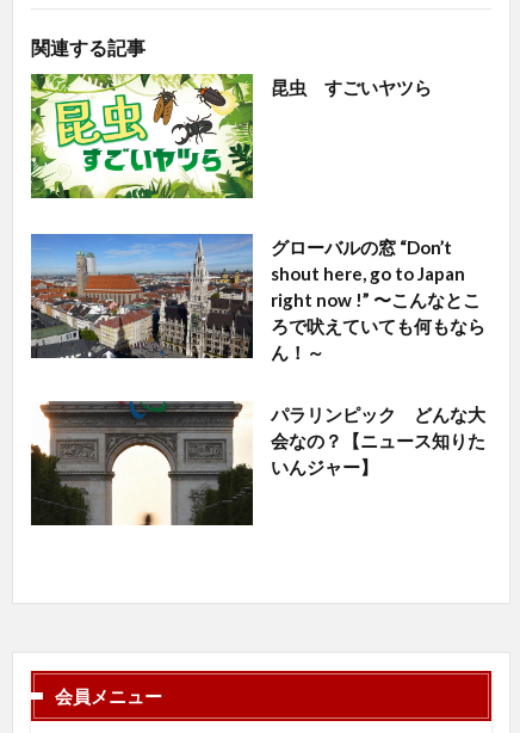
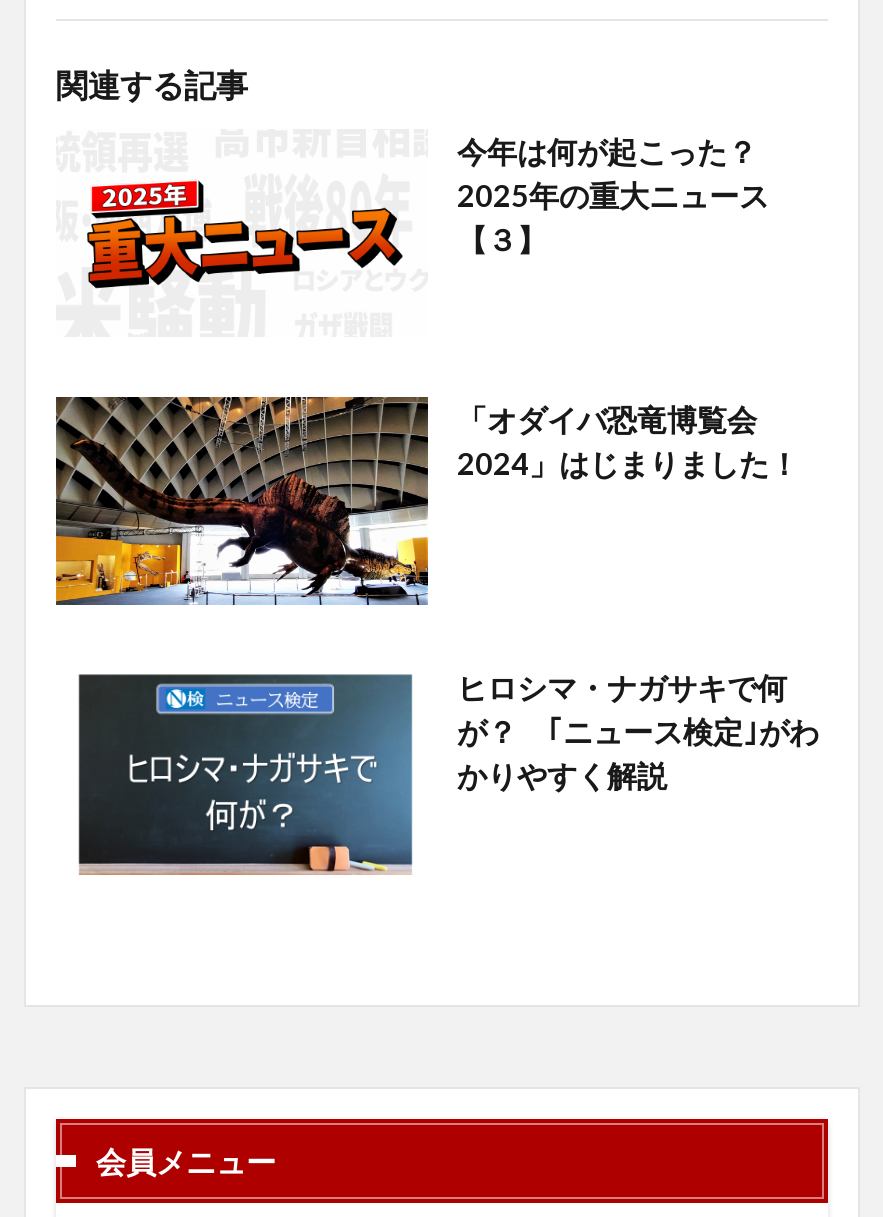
- [image]
- 昆虫 すごいヤツら
+ [image]
+ 今年は何が起こった？
+ 2025年の重大ニュース
+ 【３】

- [image]
- グローバルの窓 “Don’t
- shout here, go to Japan
- right now !” 〜こんなとこ
- ろで吠えていても何もなら
- ん！～
+ [image]
+ 「オダイバ恐竜博覧会
+ 2024」はじまりました！

- [image]
- パラリンピック どんな大
- 会なの？【ニュース知りた
- いんジャー】
+ [image]
+ ヒロシマ・ナガサキで何
+ が？ ｢ニュース検定｣がわ
+ かりやすく解説
